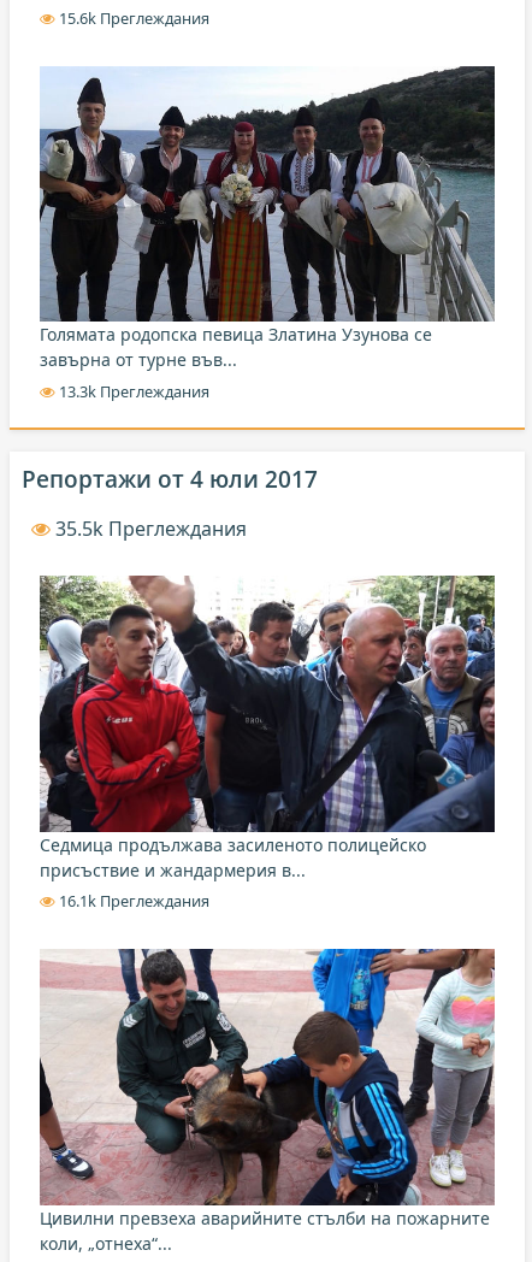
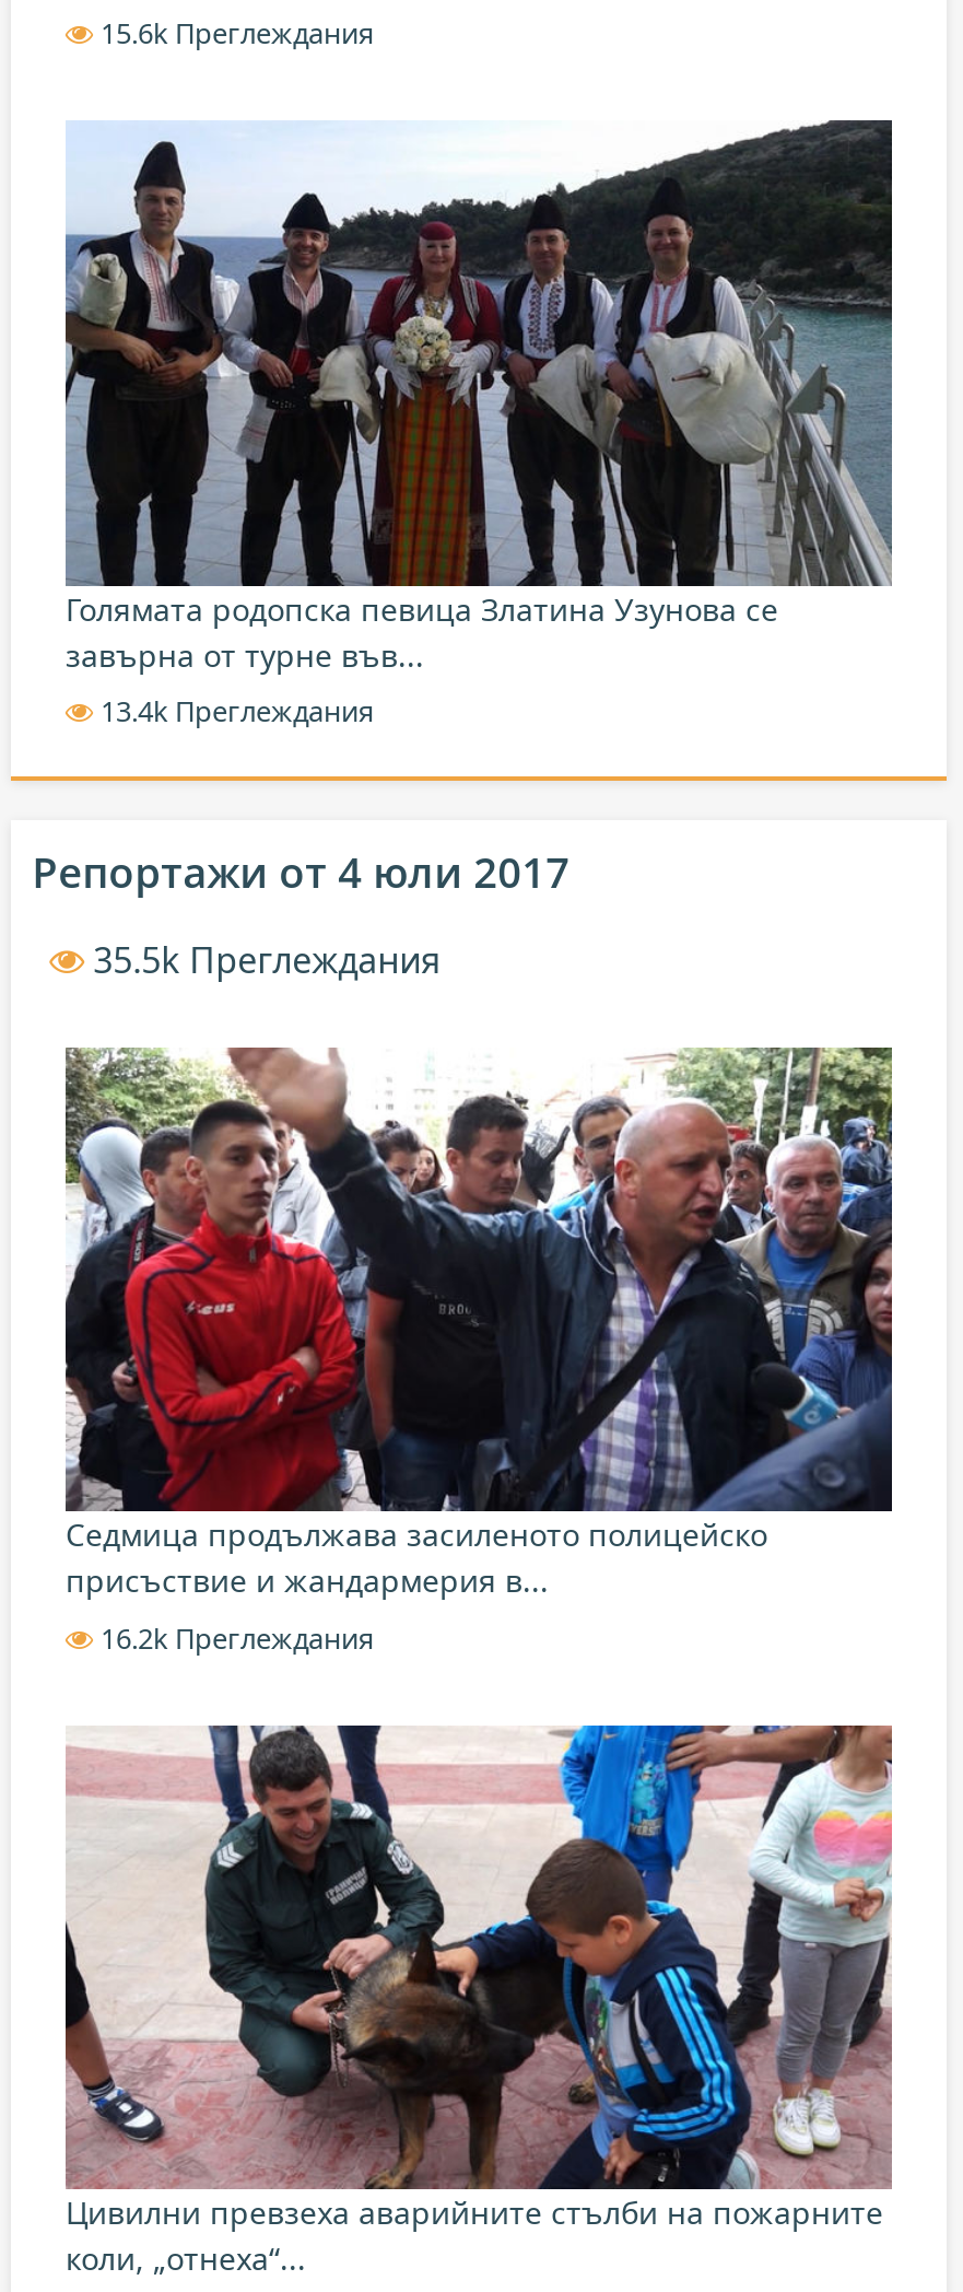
- 13.3k Преглеждания
+ 13.4k Преглеждания

- 16.1k Преглеждания
+ 16.2k Преглеждания
